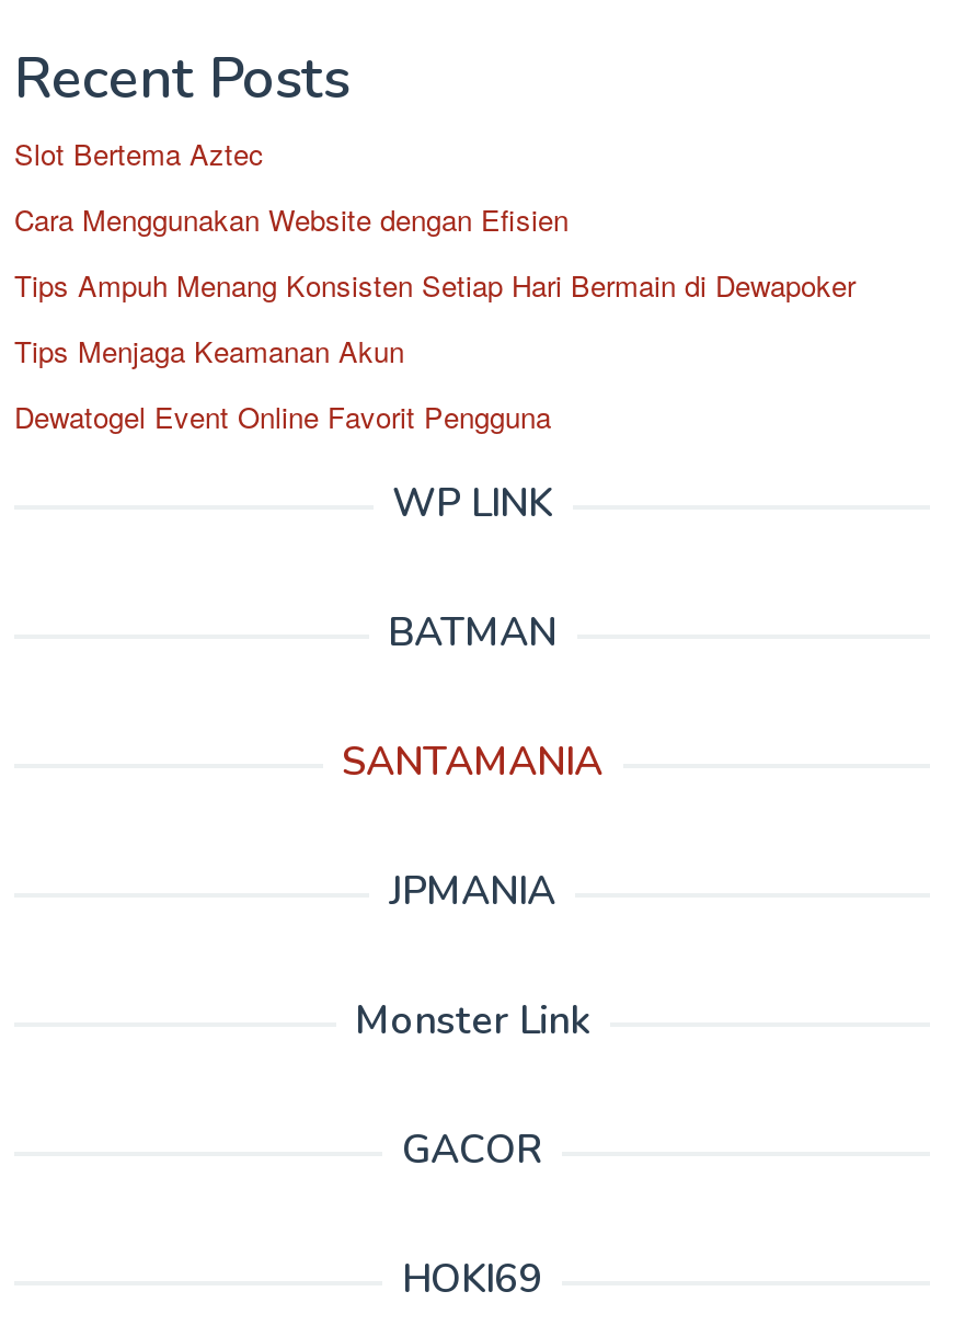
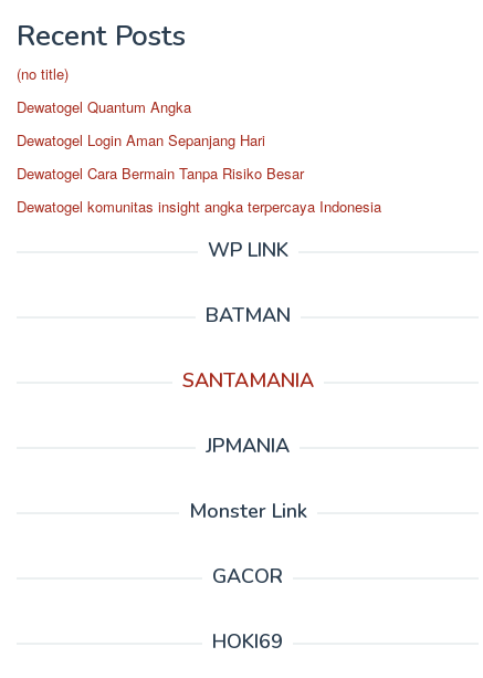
- Slot Bertema Aztec
+ (no title)

- Cara Menggunakan Website dengan Efisien
+ Dewatogel Quantum Angka

- Tips Ampuh Menang Konsisten Setiap Hari Bermain di Dewapoker
+ Dewatogel Login Aman Sepanjang Hari

- Tips Menjaga Keamanan Akun
+ Dewatogel Cara Bermain Tanpa Risiko Besar

- Dewatogel Event Online Favorit Pengguna
+ Dewatogel komunitas insight angka terpercaya Indonesia
